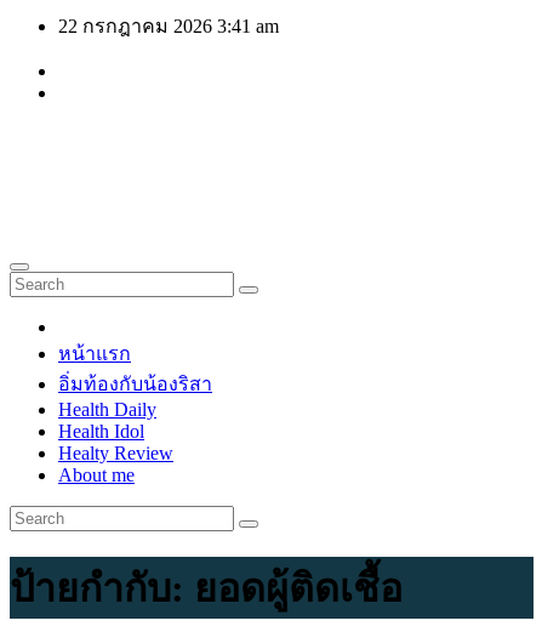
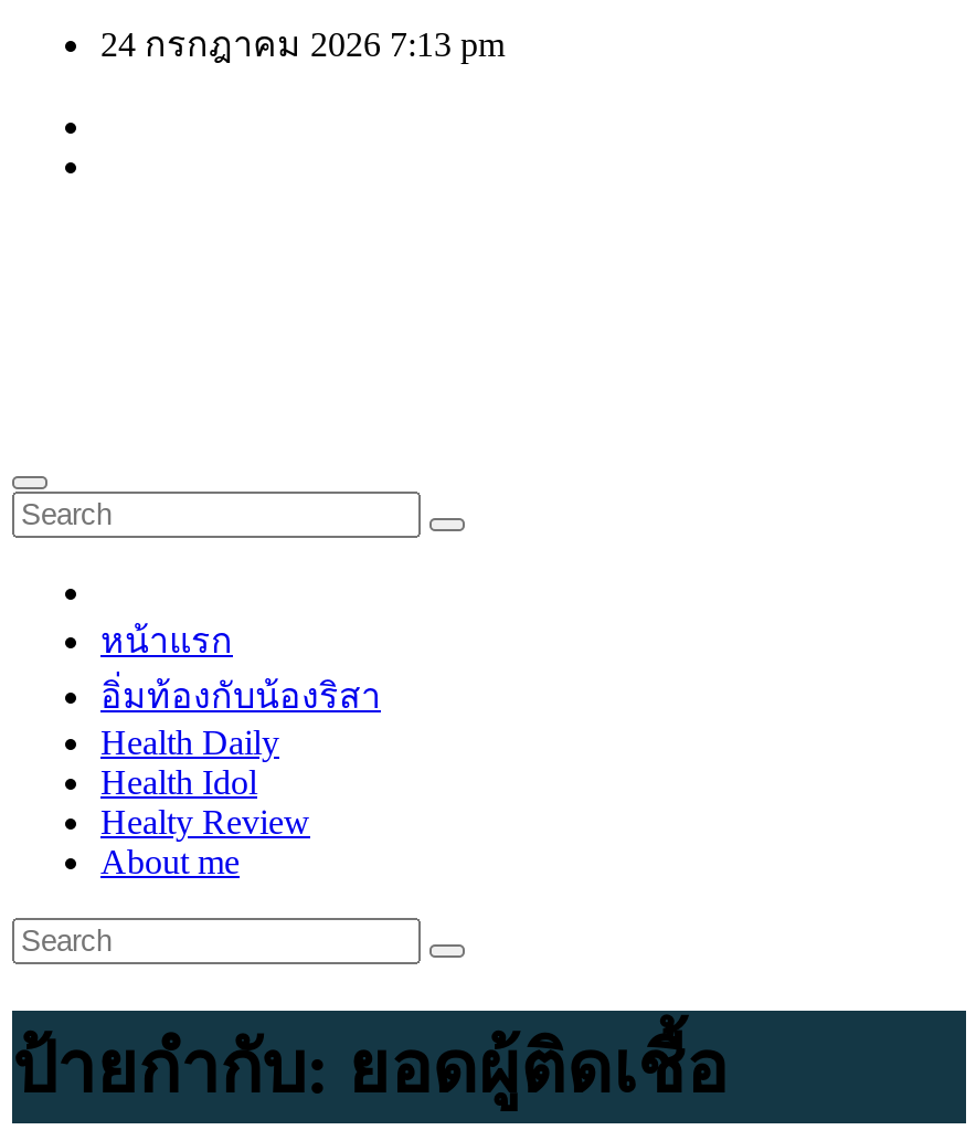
- 22 กรกฎาคม 2026 3:41 am
+ 24 กรกฎาคม 2026 7:13 pm
